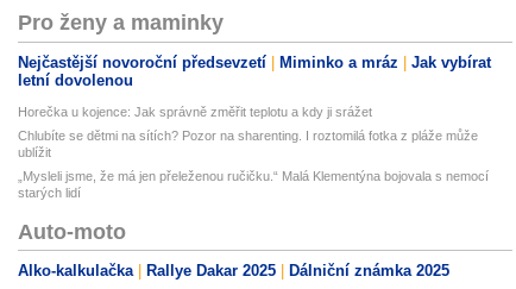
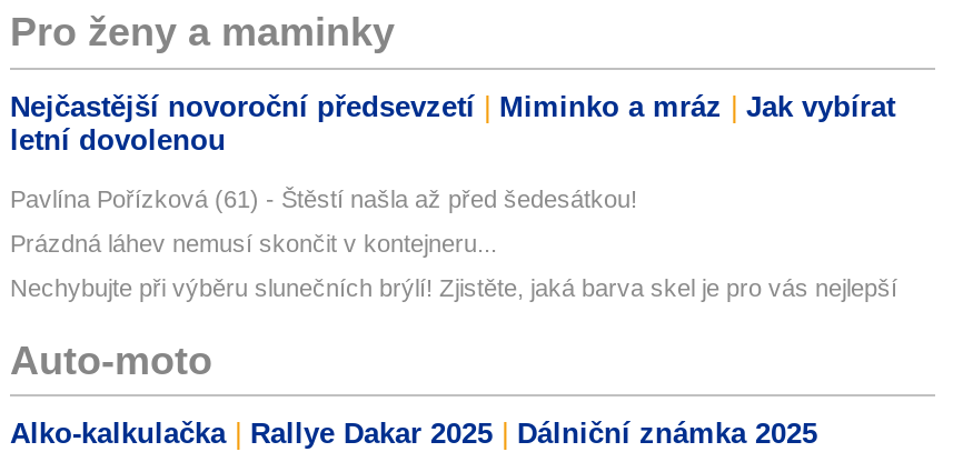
- Horečka u kojence: Jak správně změřit teplotu a kdy ji srážet
+ Pavlína Pořízková (61) - Štěstí našla až před šedesátkou!

- Chlubíte se dětmi na sítích? Pozor na sharenting. I roztomilá fotka z pláže může
- ublížit
+ Prázdná láhev nemusí skončit v kontejneru...

- „Mysleli jsme, že má jen přeleženou ručičku.“ Malá Klementýna bojovala s nemocí
- starých lidí
+ Nechybujte při výběru slunečních brýlí! Zjistěte, jaká barva skel je pro vás nejlepší
